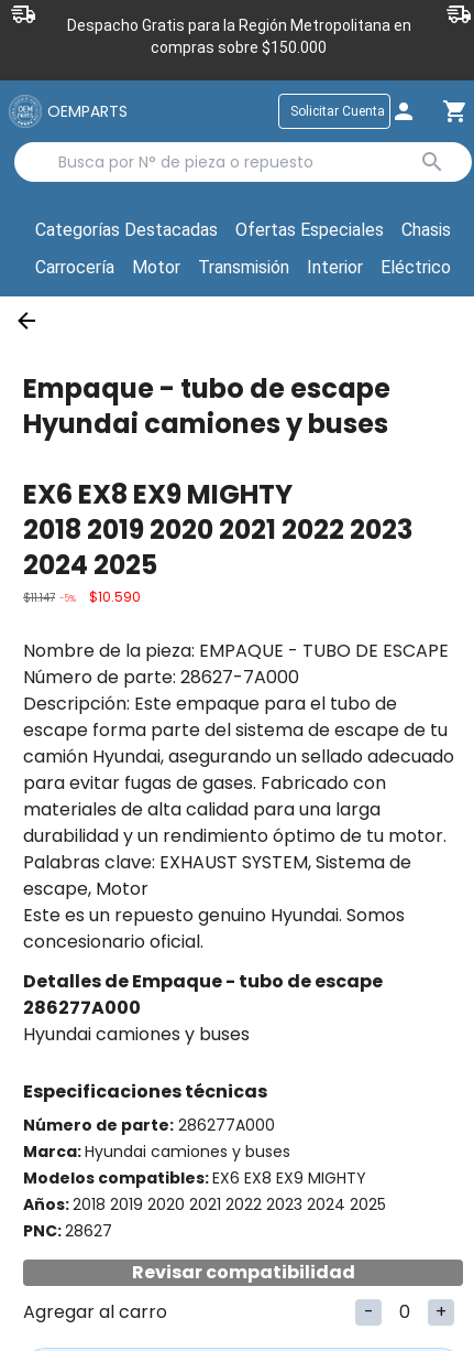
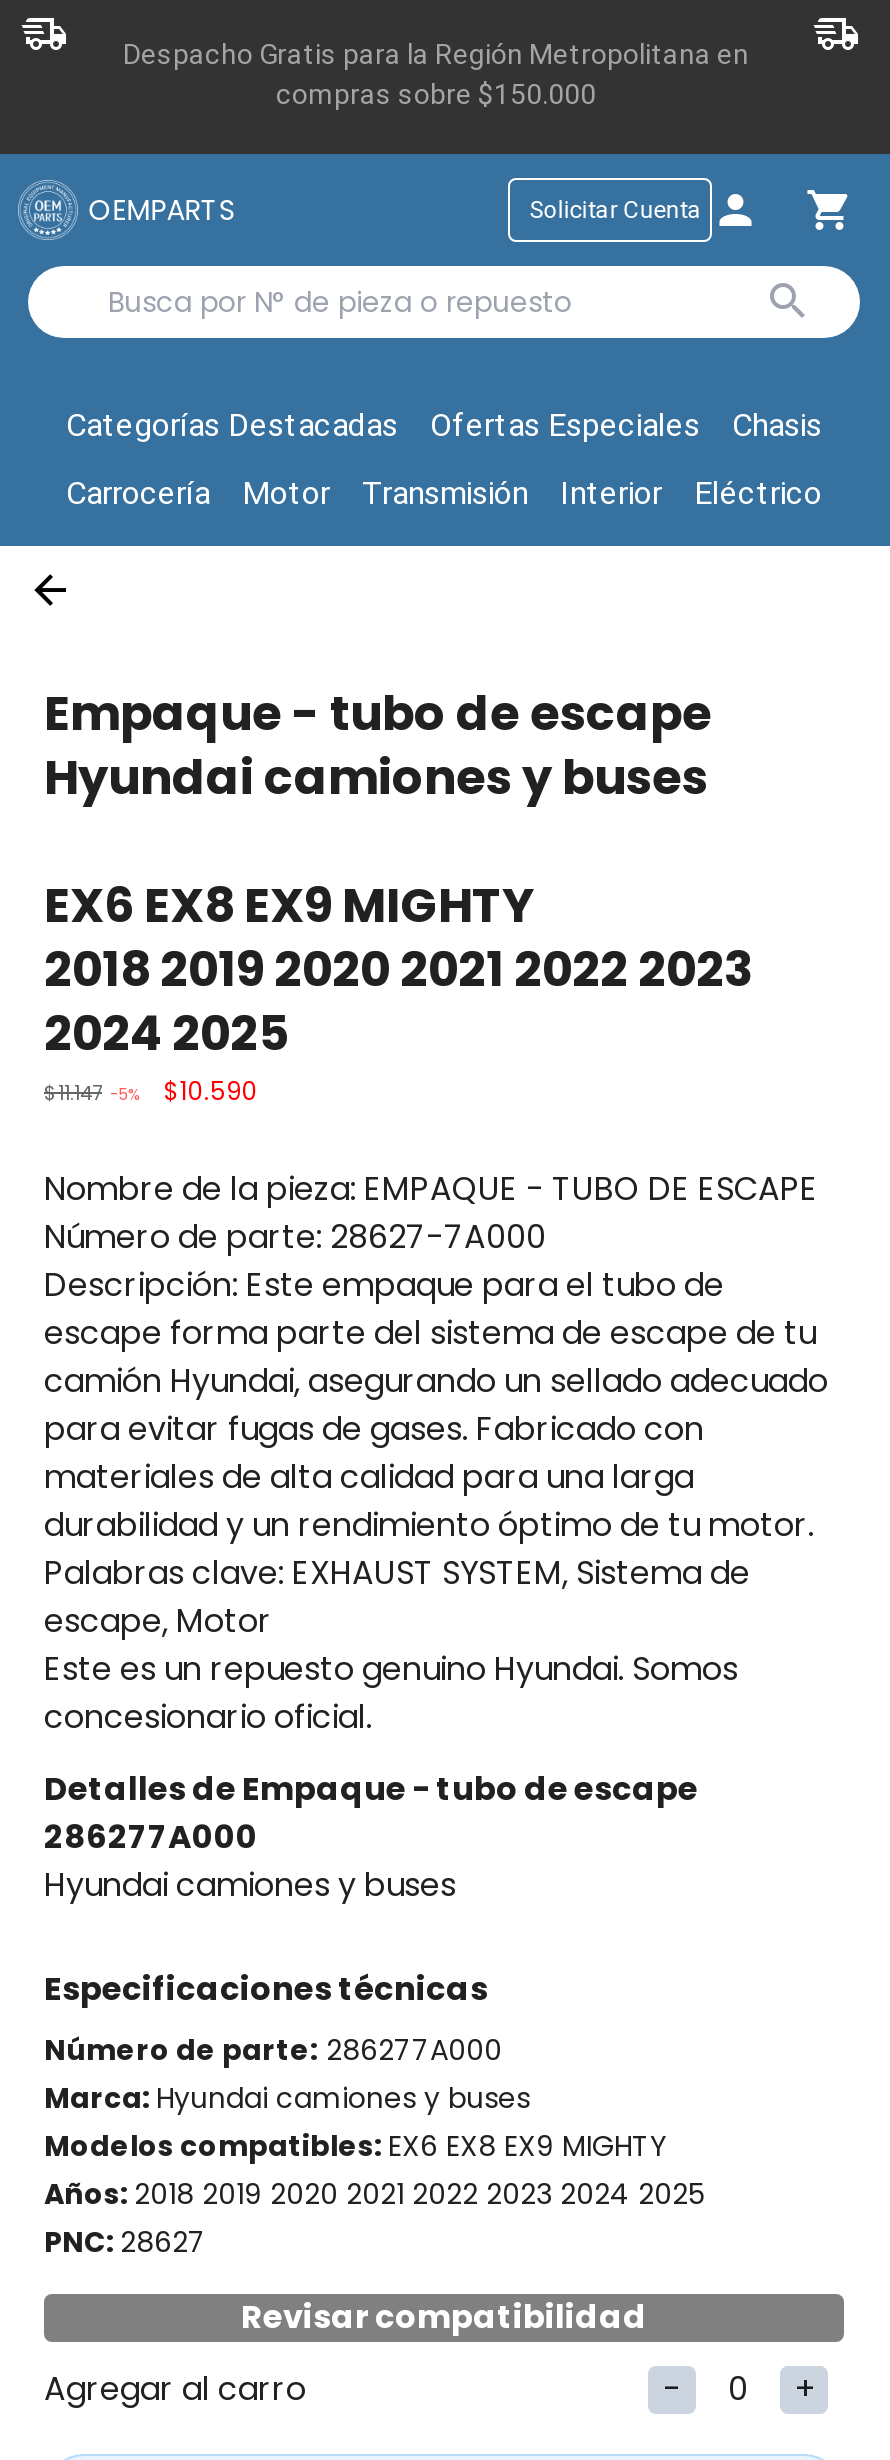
- Despacho Gratis para la Región Metropolitana en
- compras sobre $150.000
